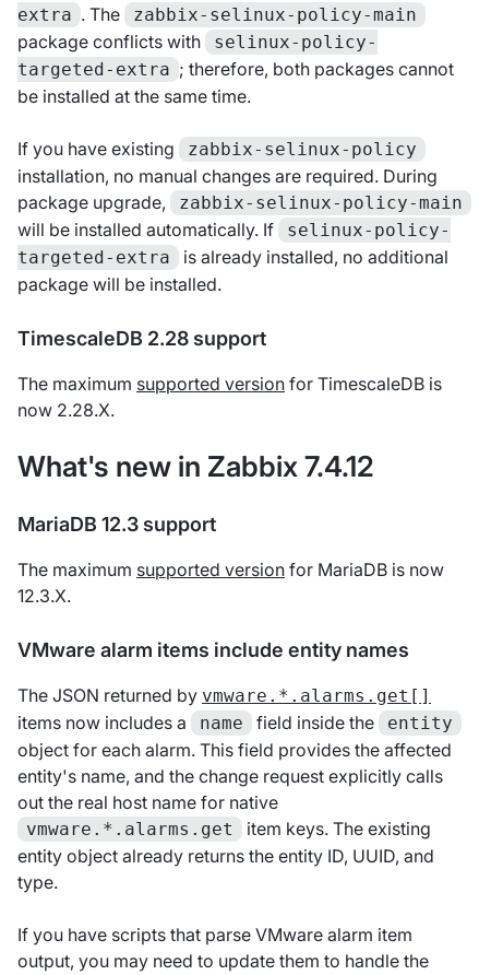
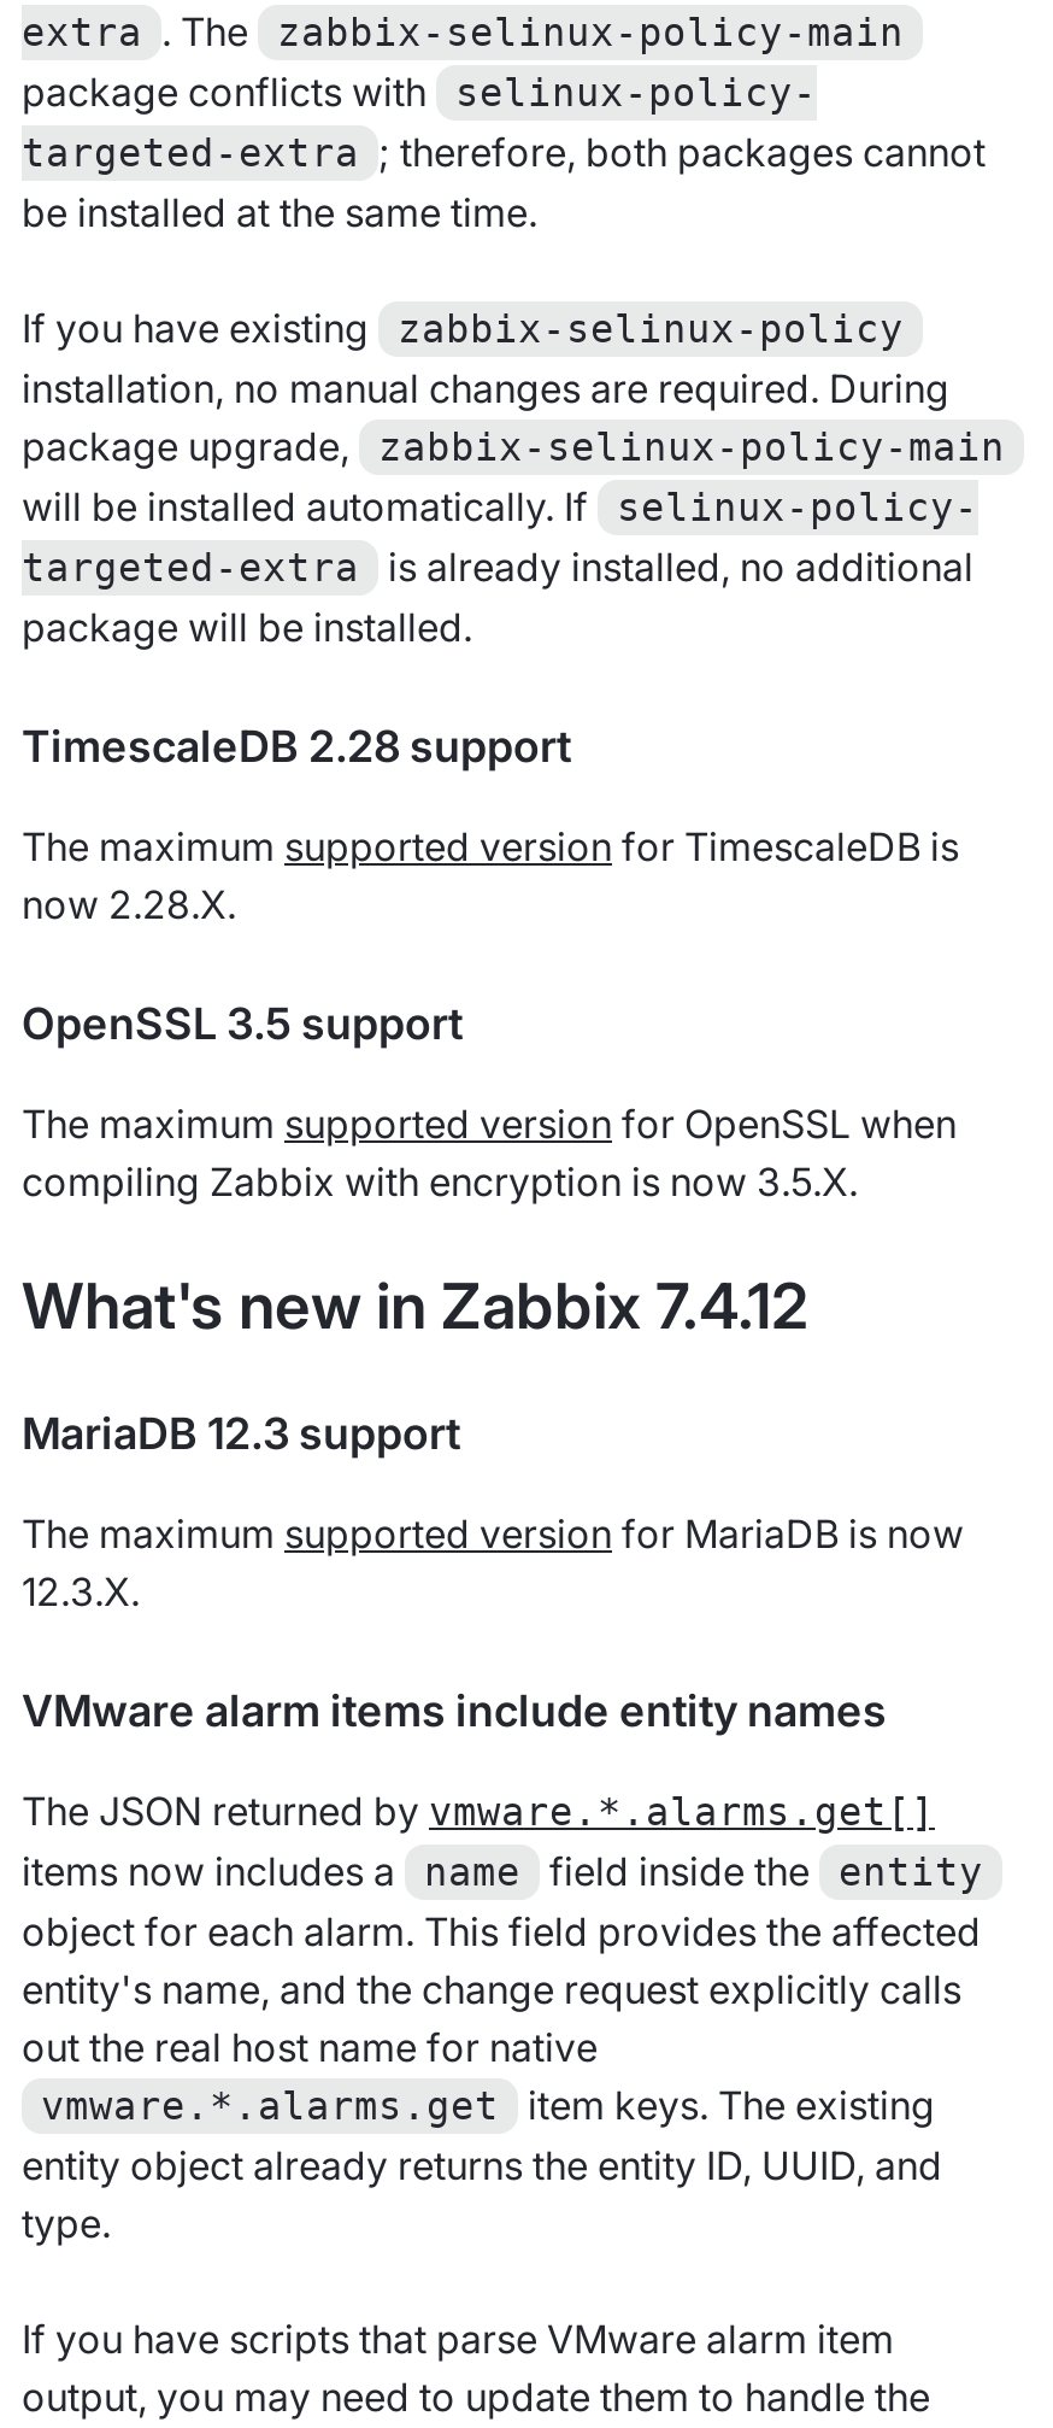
+ OpenSSL 3.5 support
+ The maximum supported version for OpenSSL when
+ compiling Zabbix with encryption is now 3.5.X.
